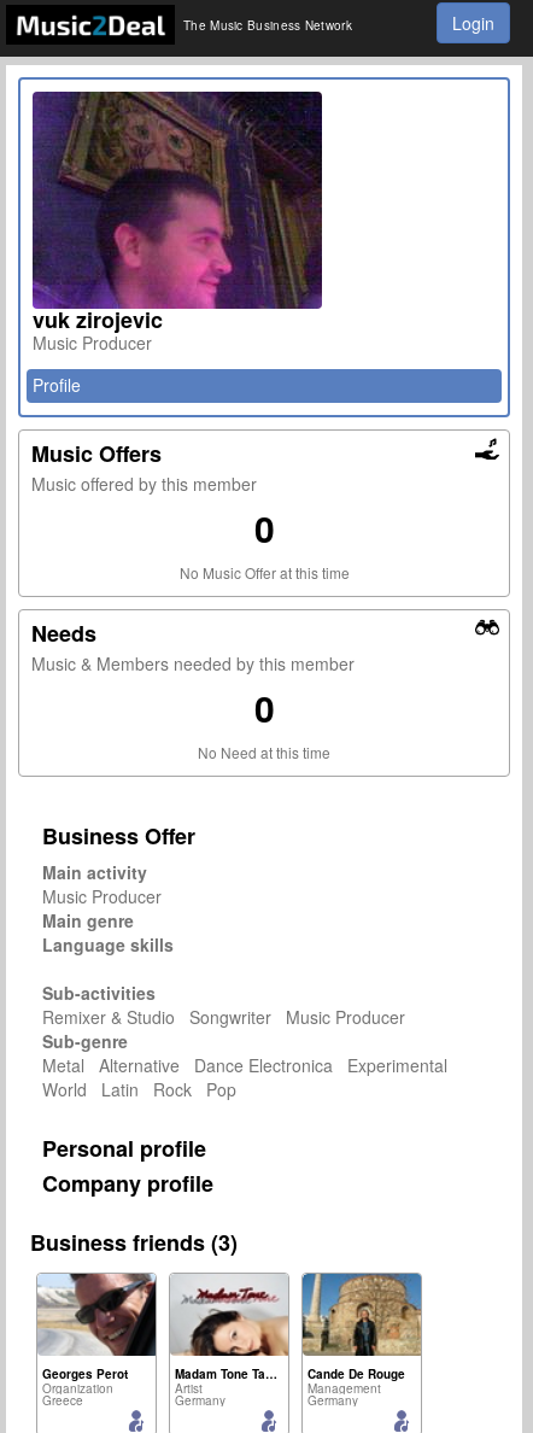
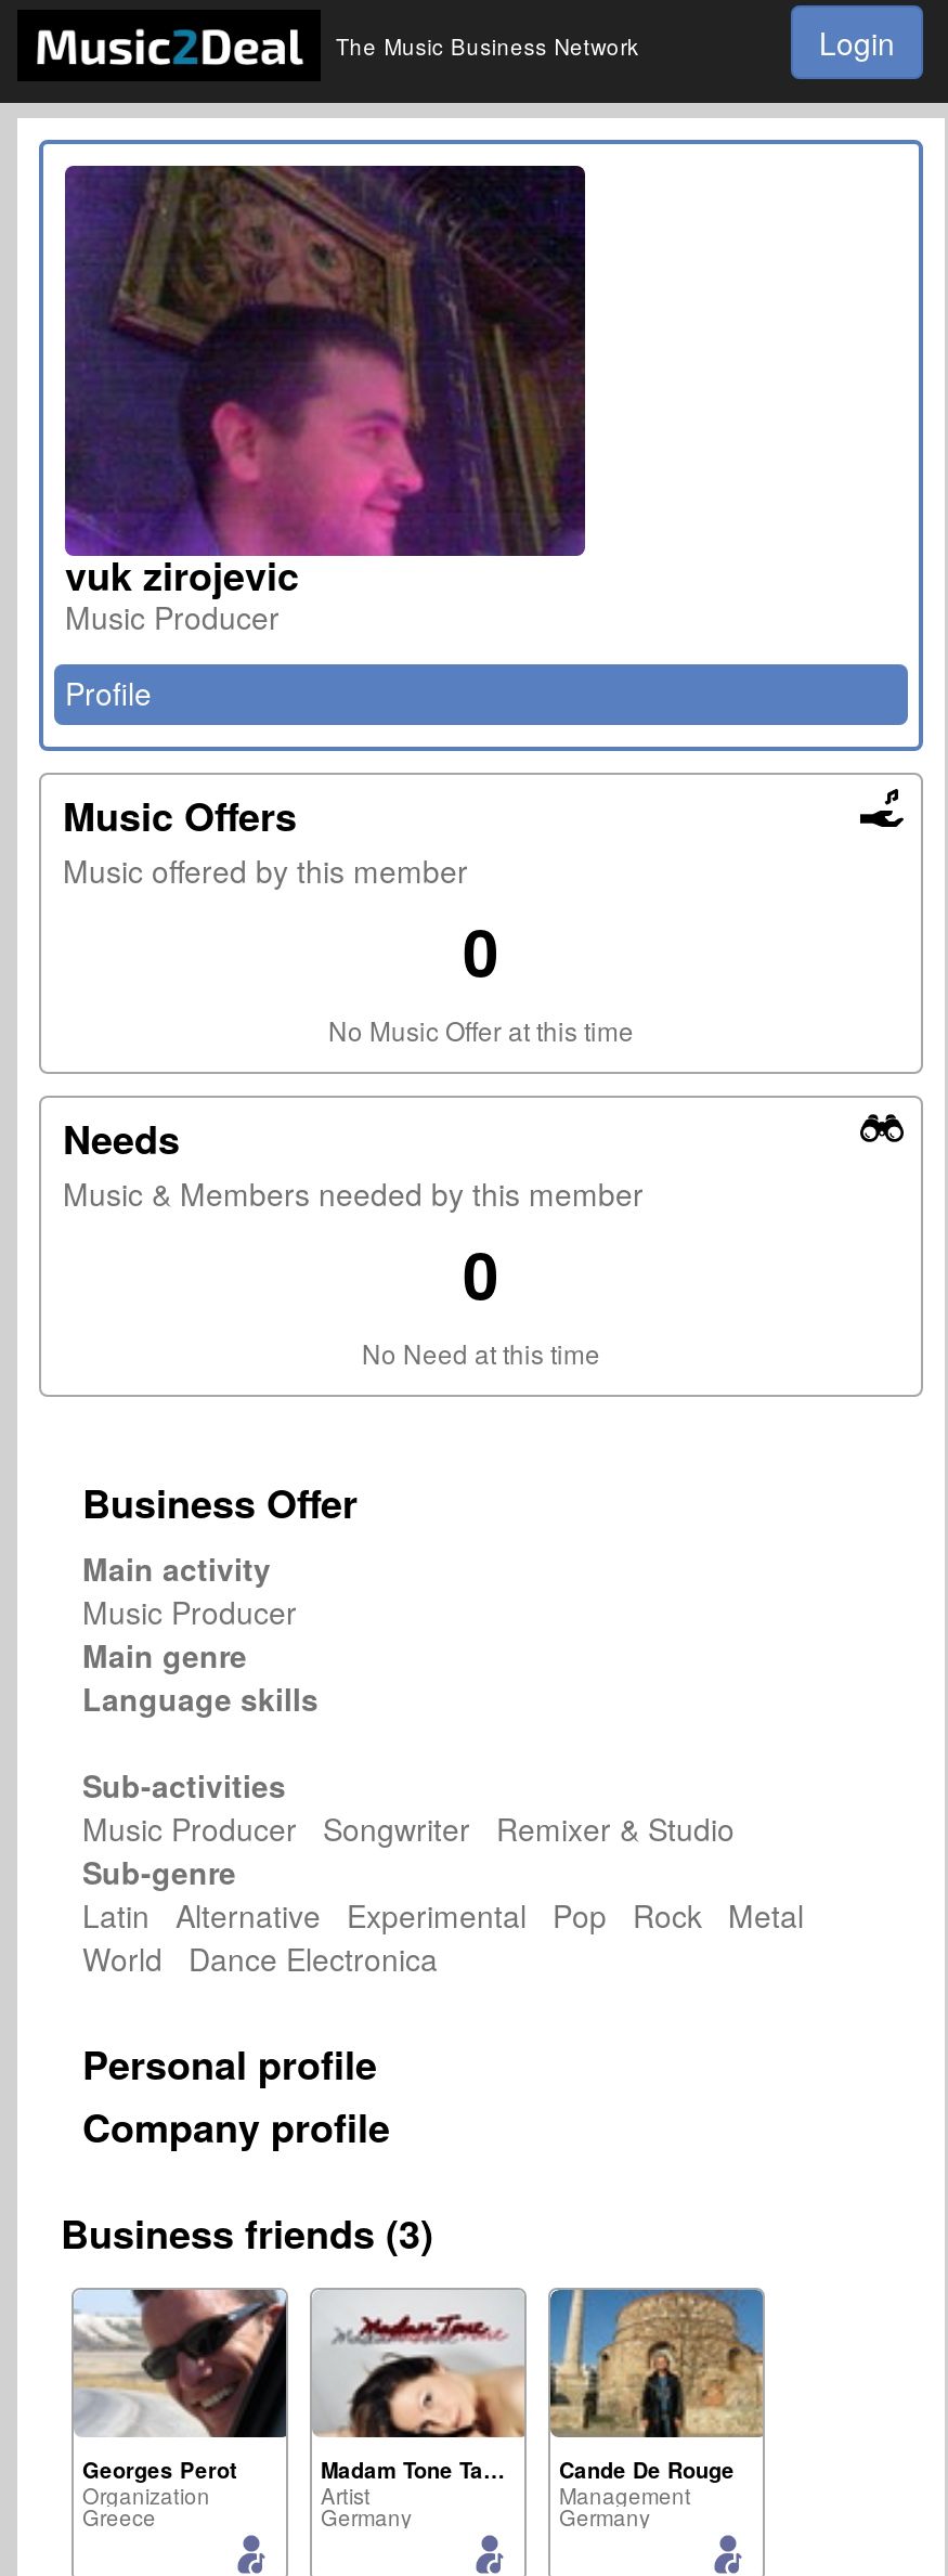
- Remixer & Studio Songwriter Music Producer
+ Music Producer Songwriter Remixer & Studio

- Metal Alternative Dance Electronica Experimental
- World Latin Rock Pop
+ Latin Alternative Experimental Pop Rock Metal
+ World Dance Electronica
